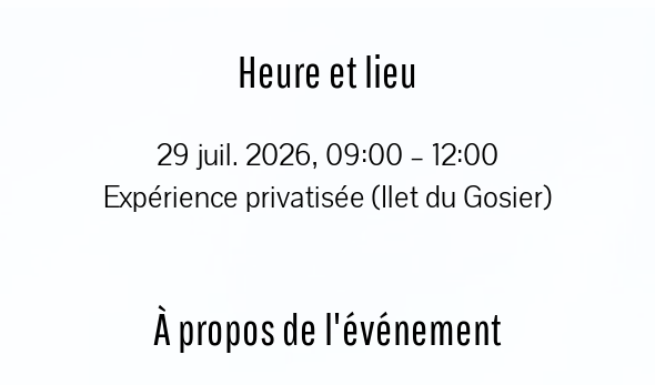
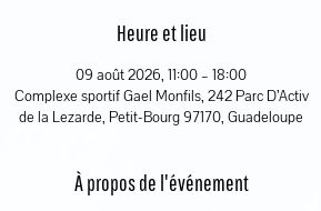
- 29 juil. 2026, 09:00 – 12:00
- Expérience privatisée (Ilet du Gosier)
+ 09 août 2026, 11:00 – 18:00
+ Complexe sportif Gael Monfils, 242 Parc D’Activ
+ de la Lezarde, Petit-Bourg 97170, Guadeloupe
